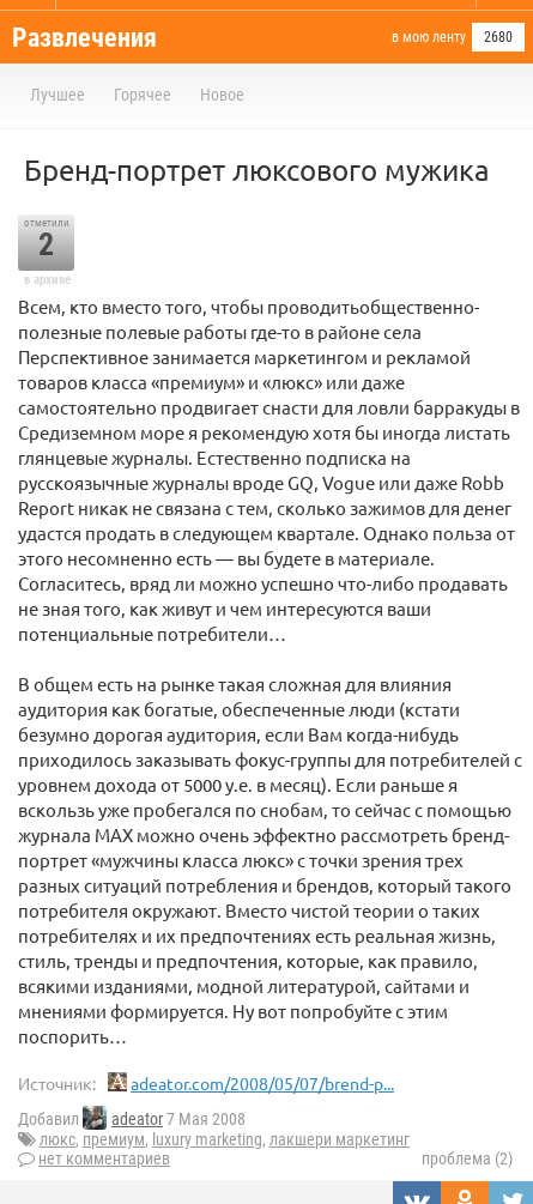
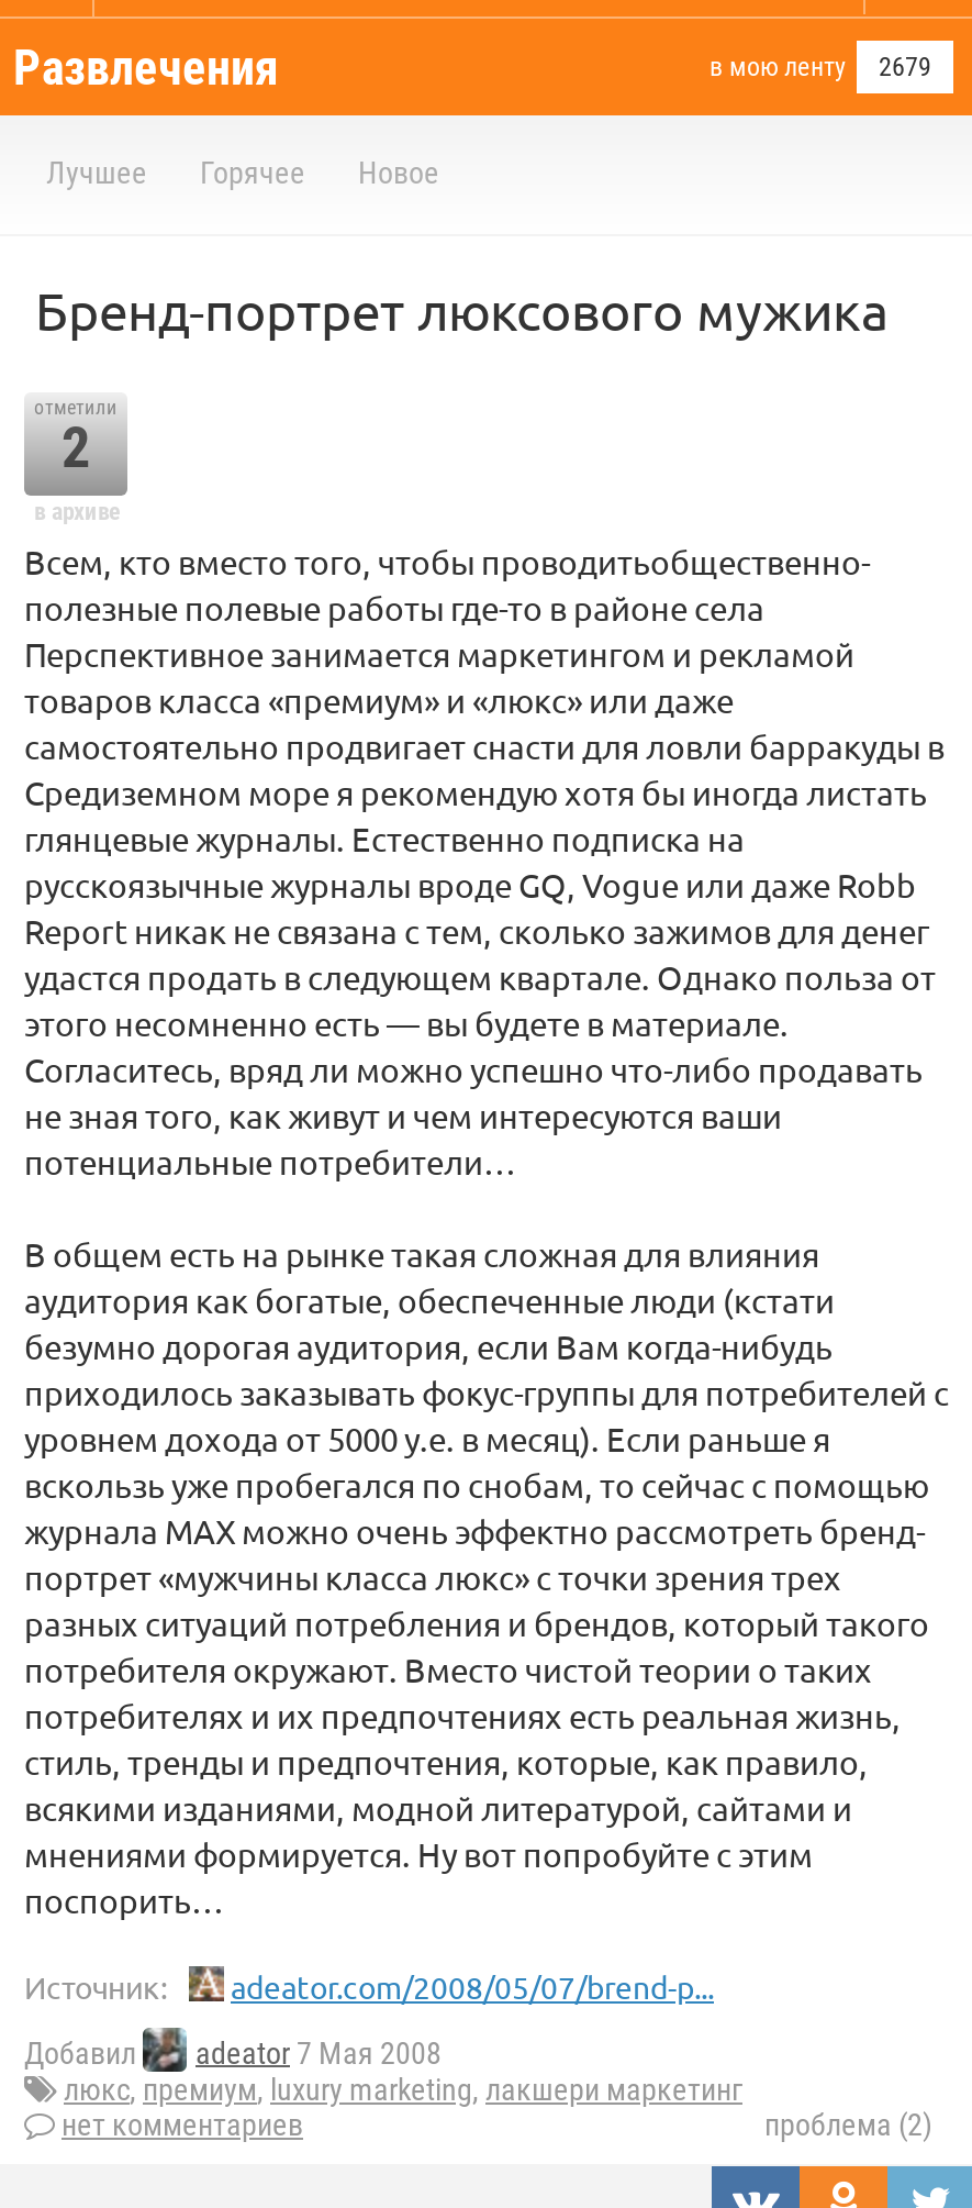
- в мою ленту 2680
+ в мою ленту 2679
